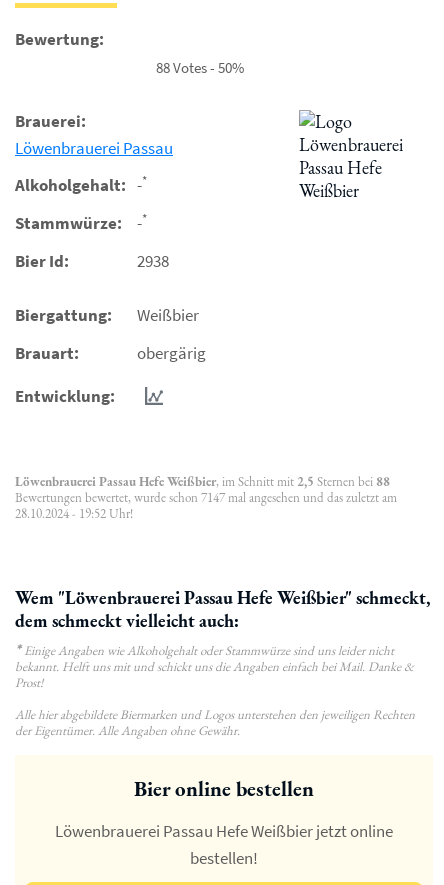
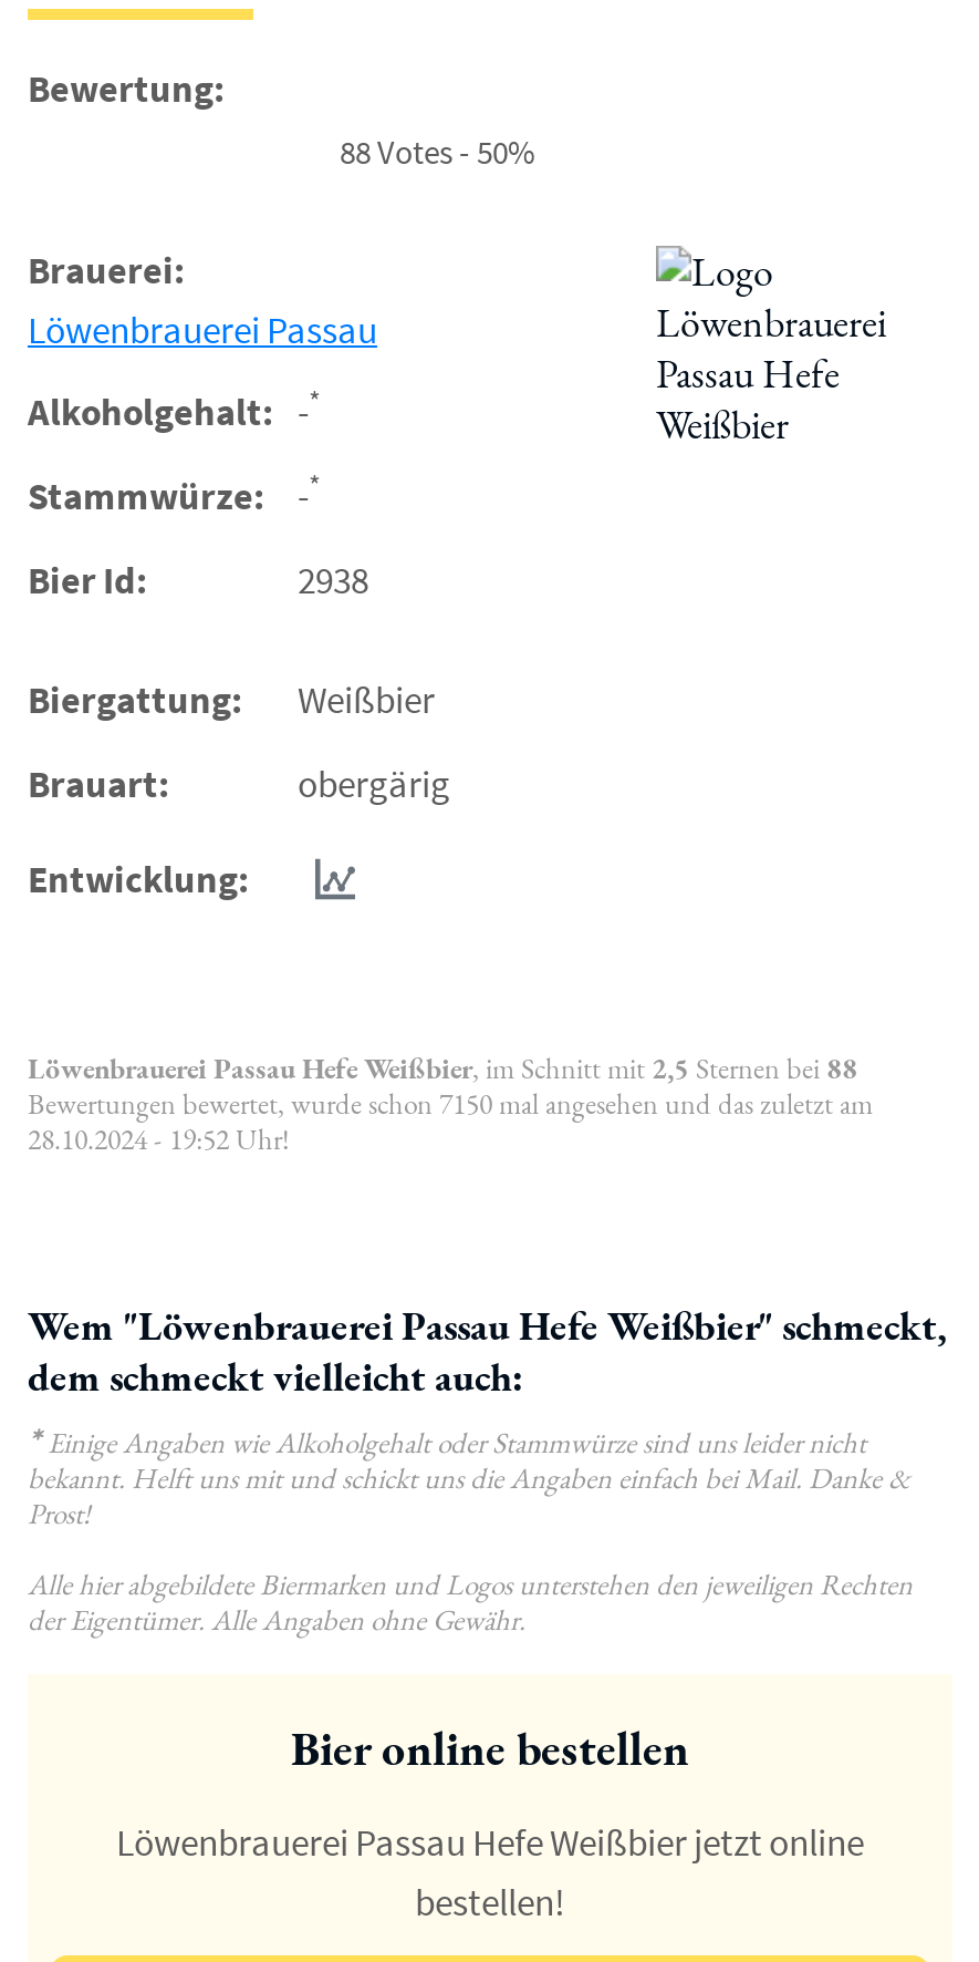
- Bewertungen bewertet, wurde schon 7147 mal angesehen und das zuletzt am
+ Bewertungen bewertet, wurde schon 7150 mal angesehen und das zuletzt am
